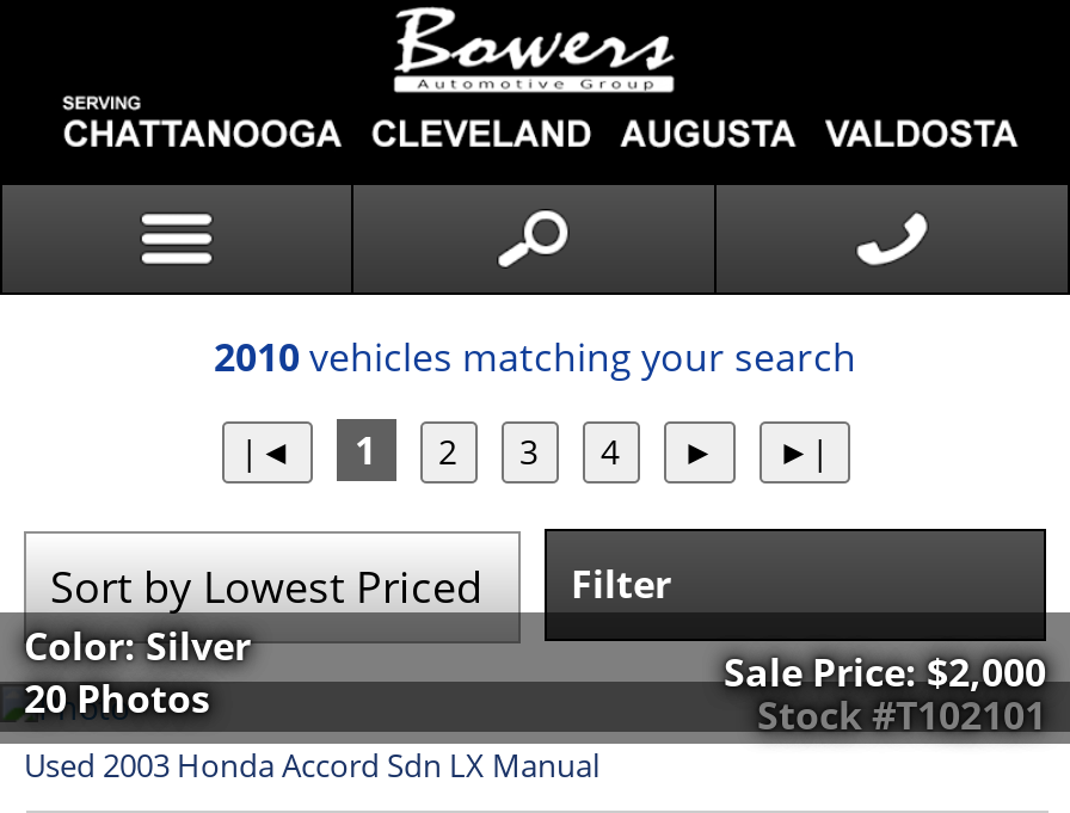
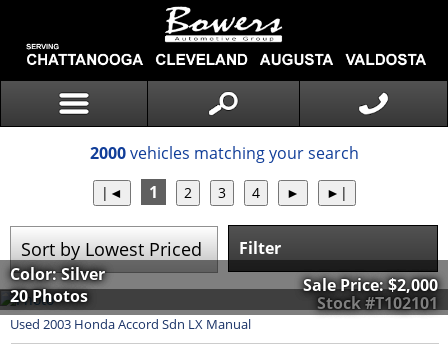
- 2010 vehicles matching your search
+ 2000 vehicles matching your search
